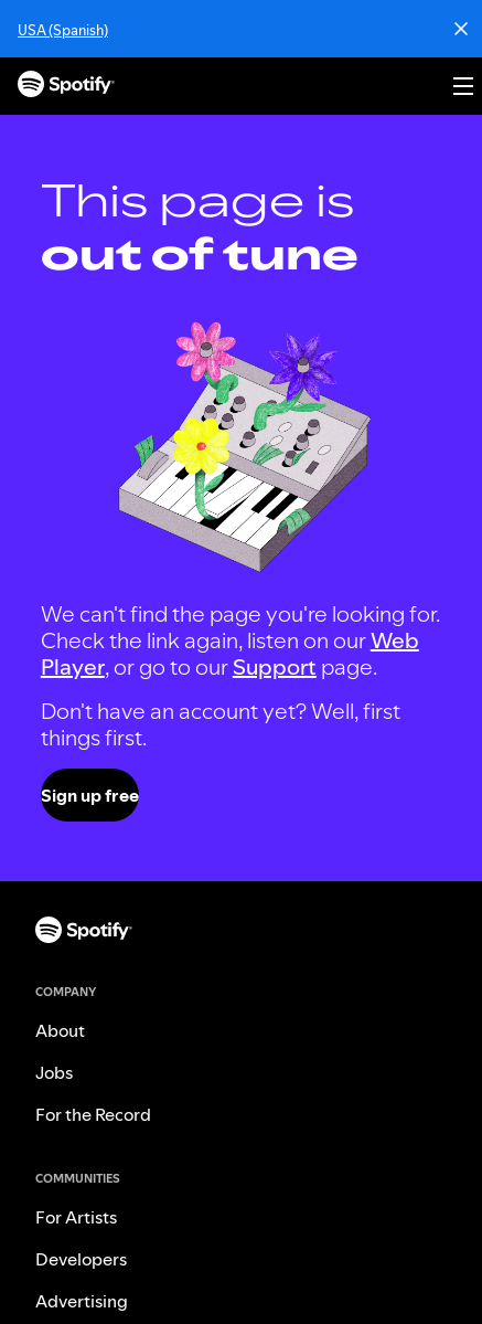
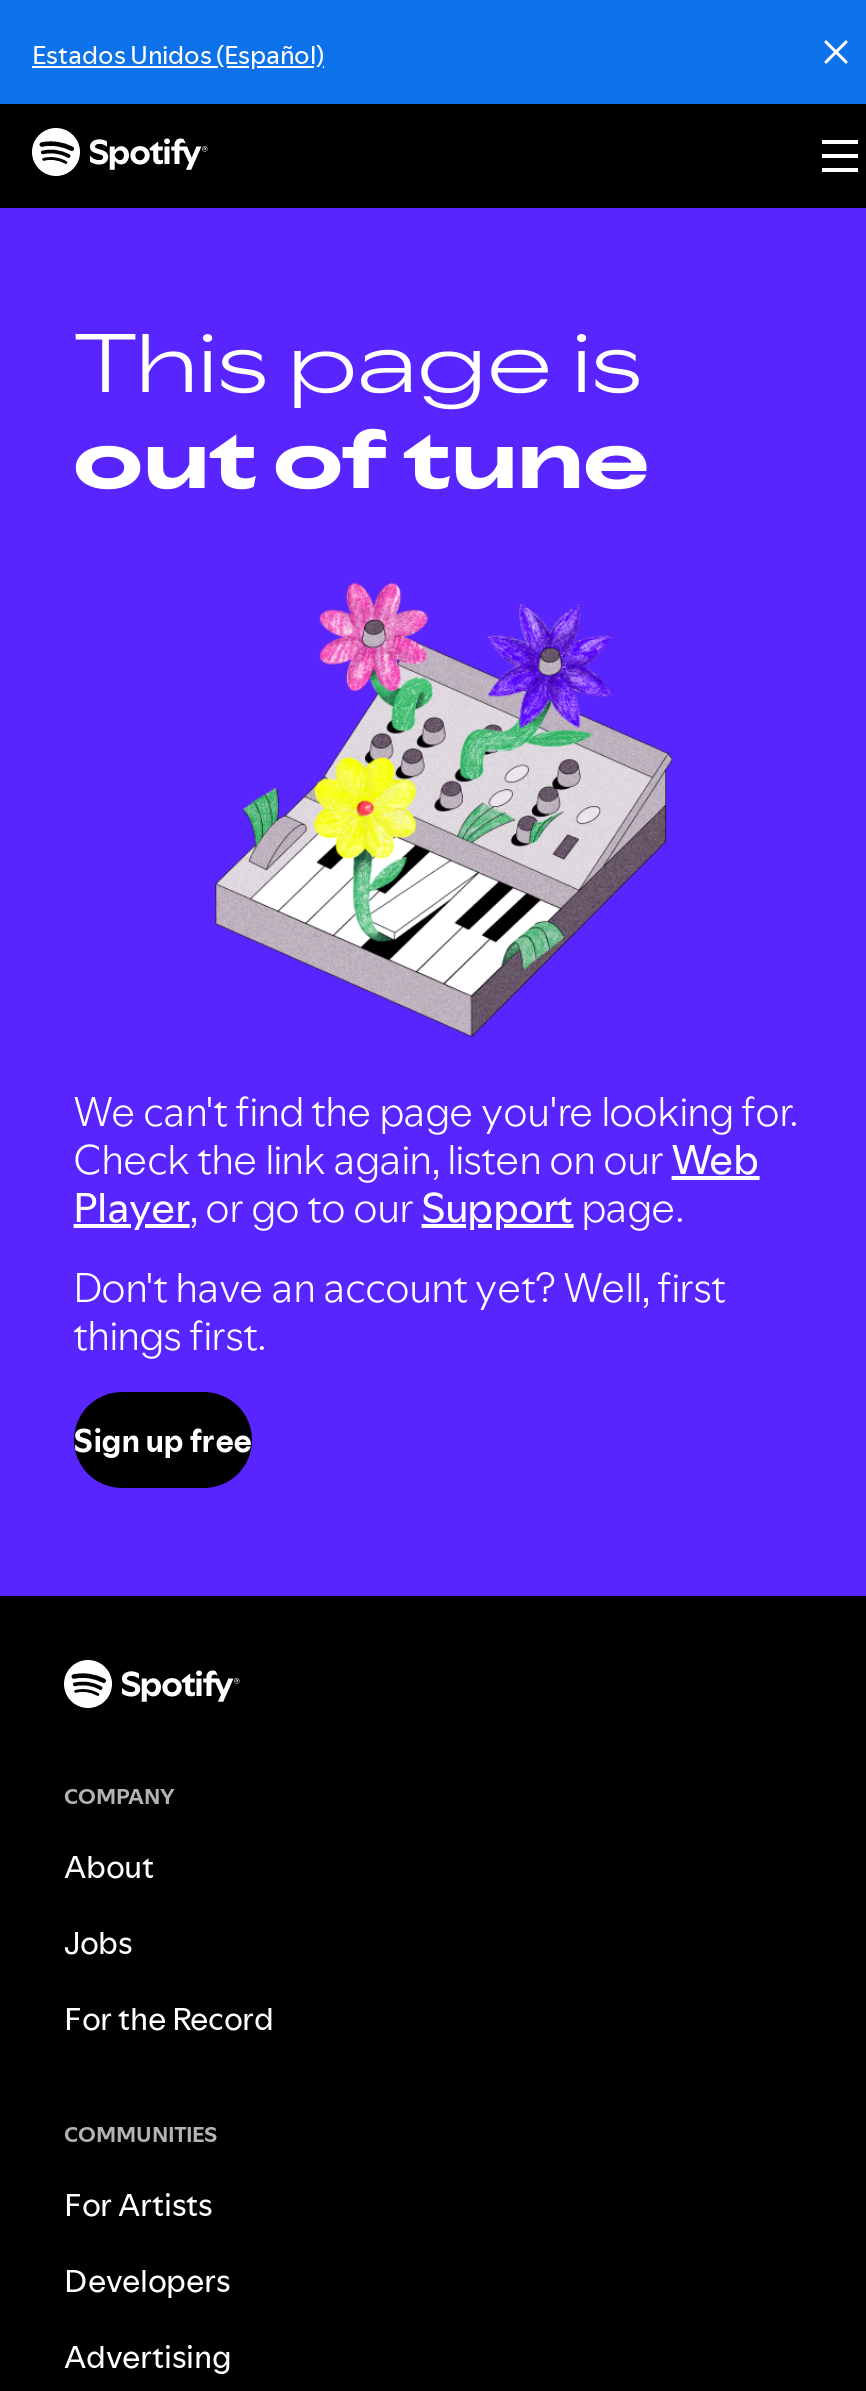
- USA (Spanish)
+ Estados Unidos (Español)
